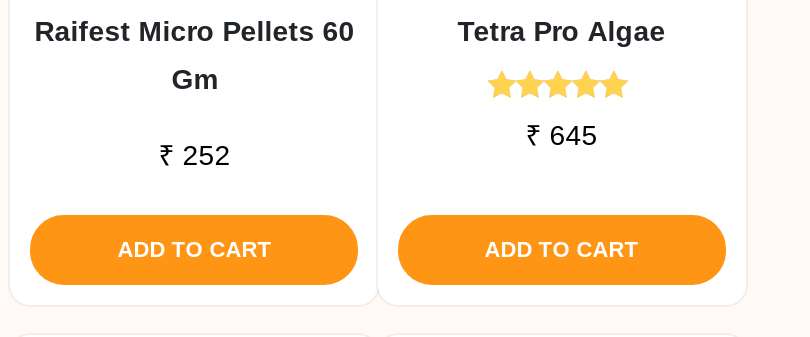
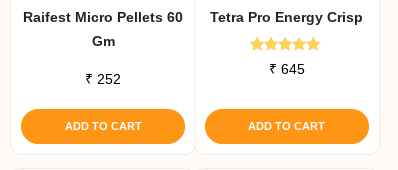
- Tetra Pro Algae
+ Tetra Pro Energy Crisp
